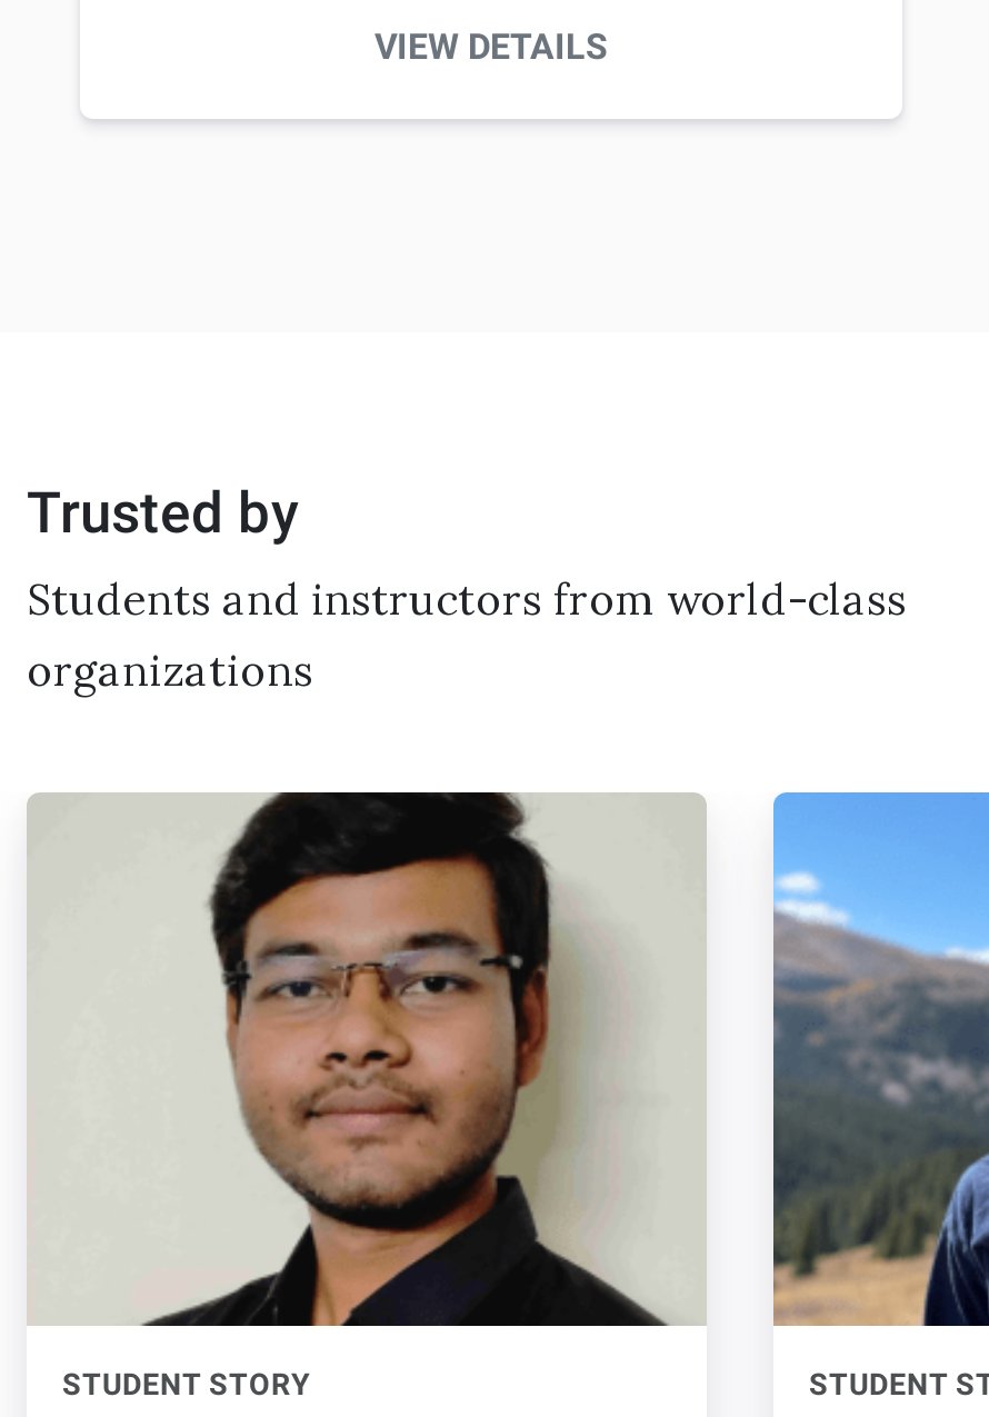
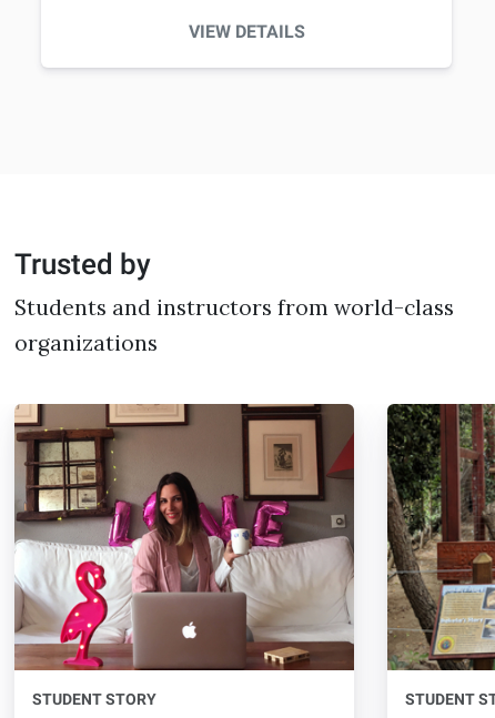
- [image]
+ [image]

- [image]
+ [image]
